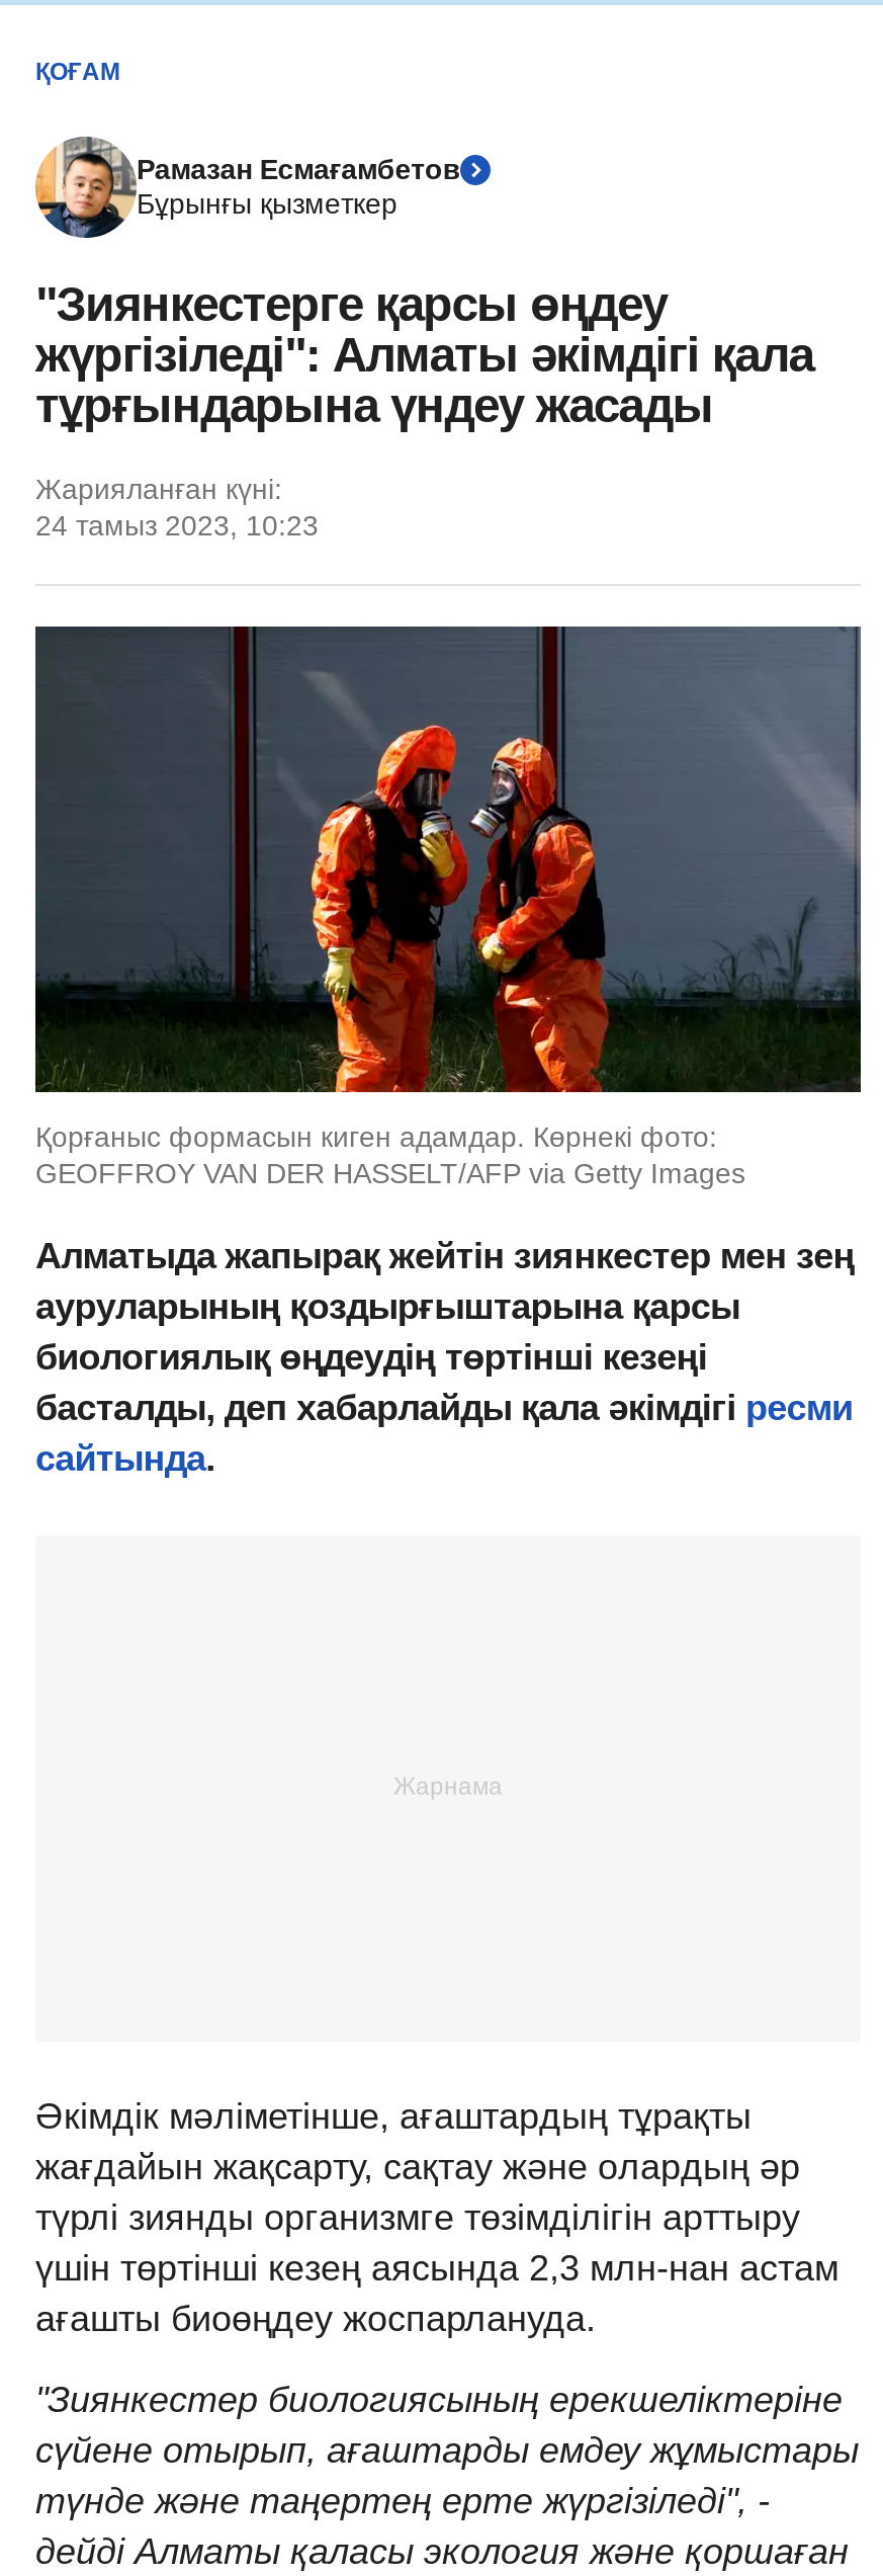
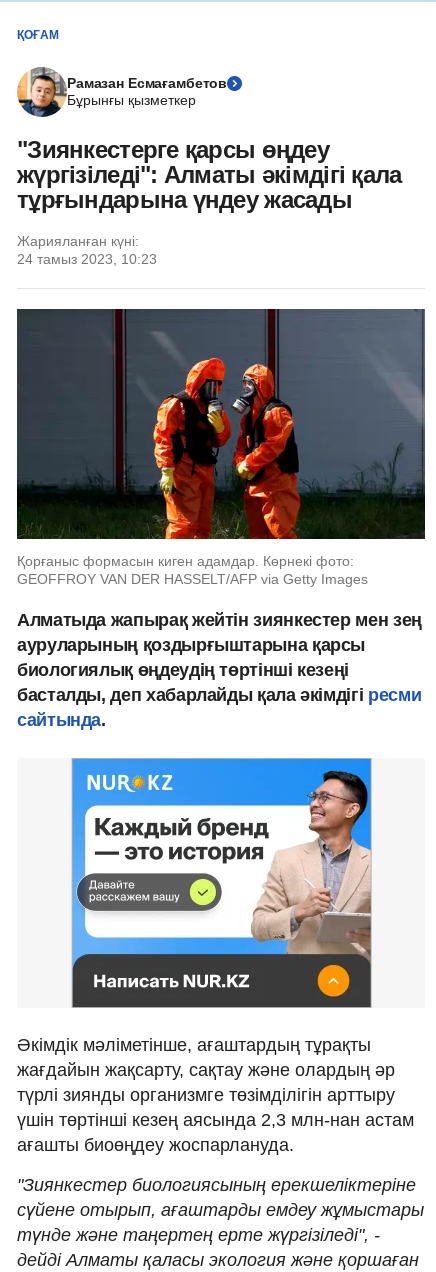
+ [image]
